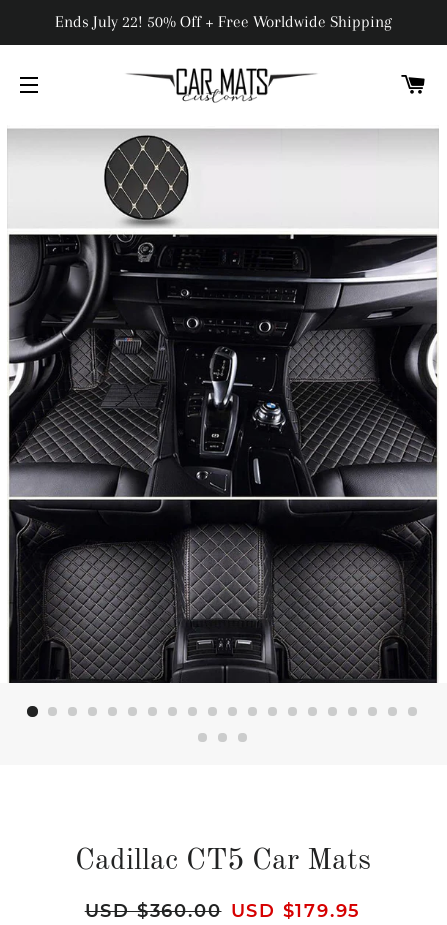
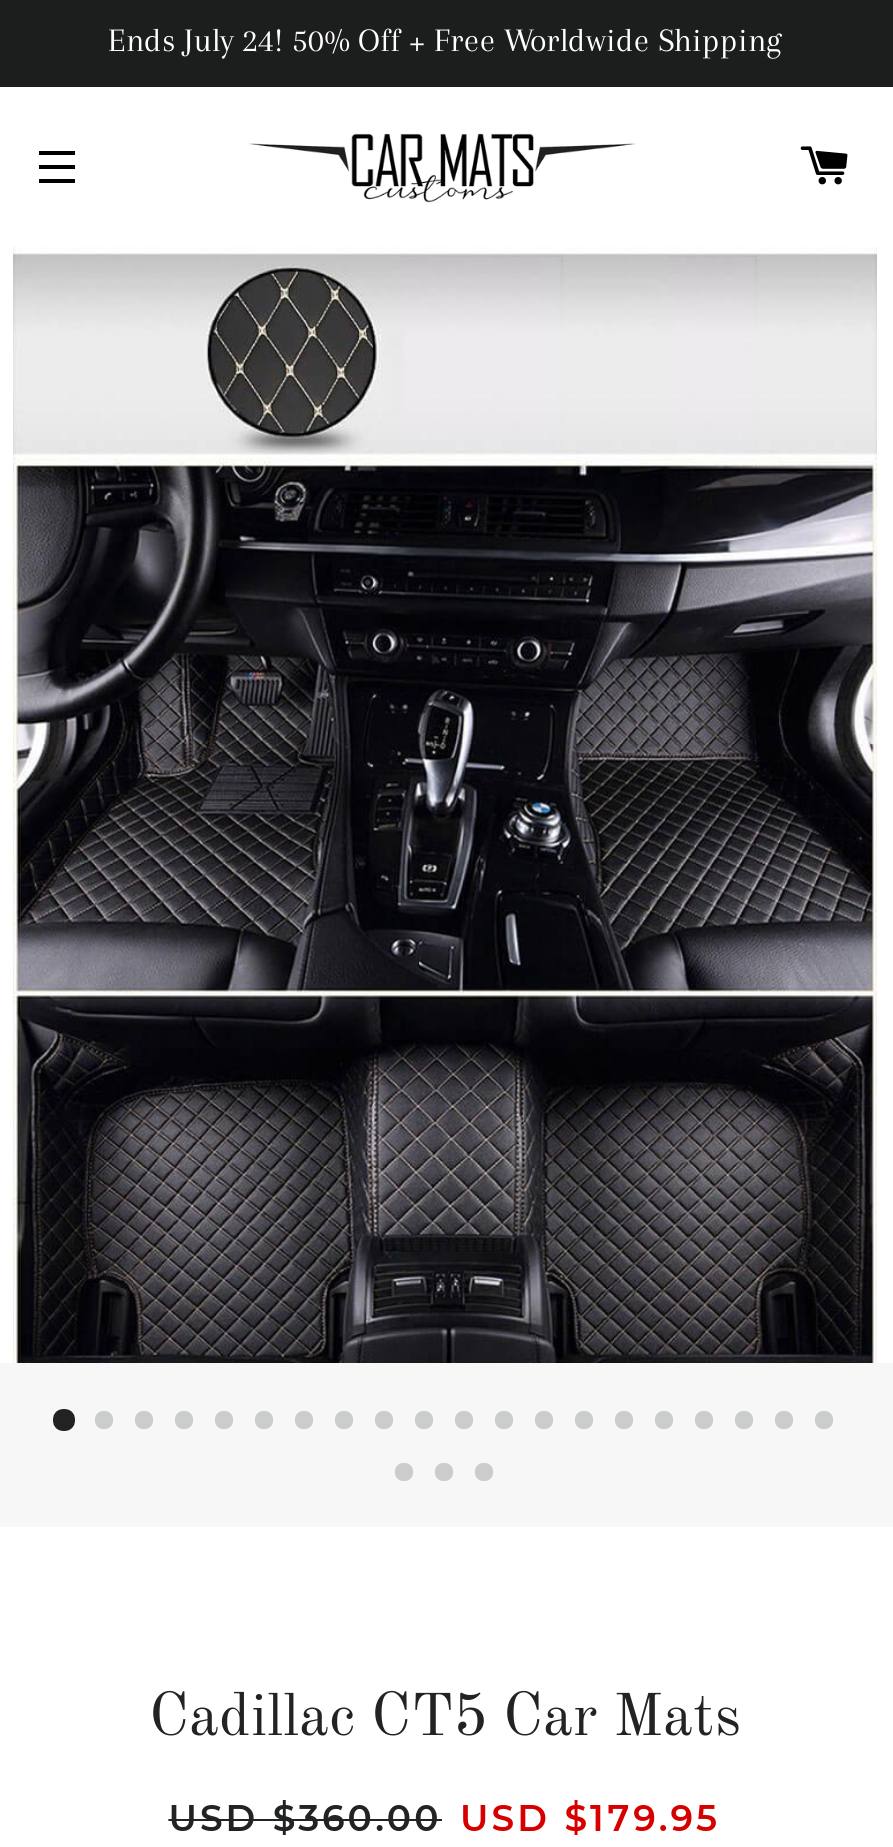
- Ends July 22! 50% Off + Free Worldwide Shipping
+ Ends July 24! 50% Off + Free Worldwide Shipping
